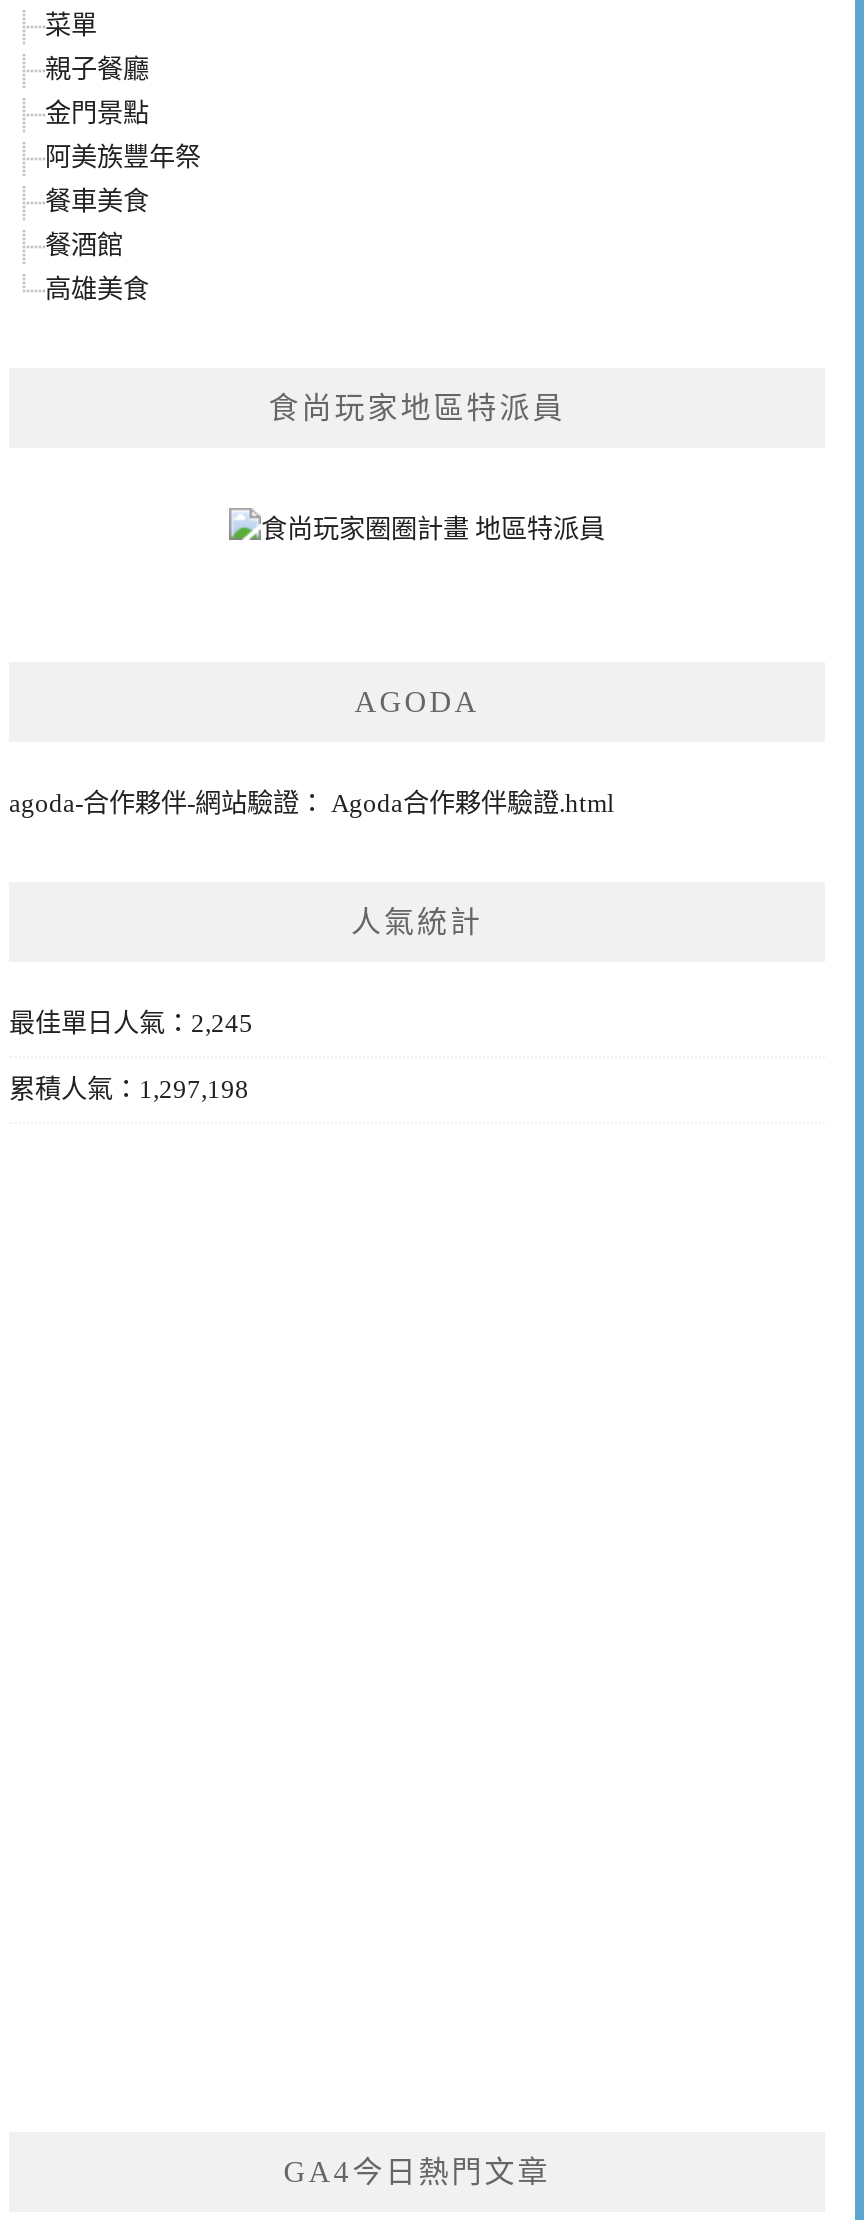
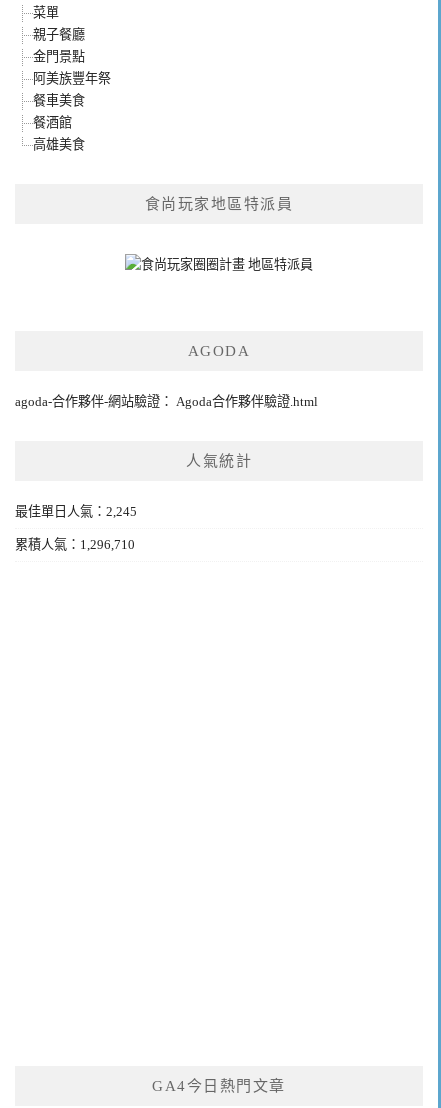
- 累積人氣：1,297,198
+ 累積人氣：1,296,710
